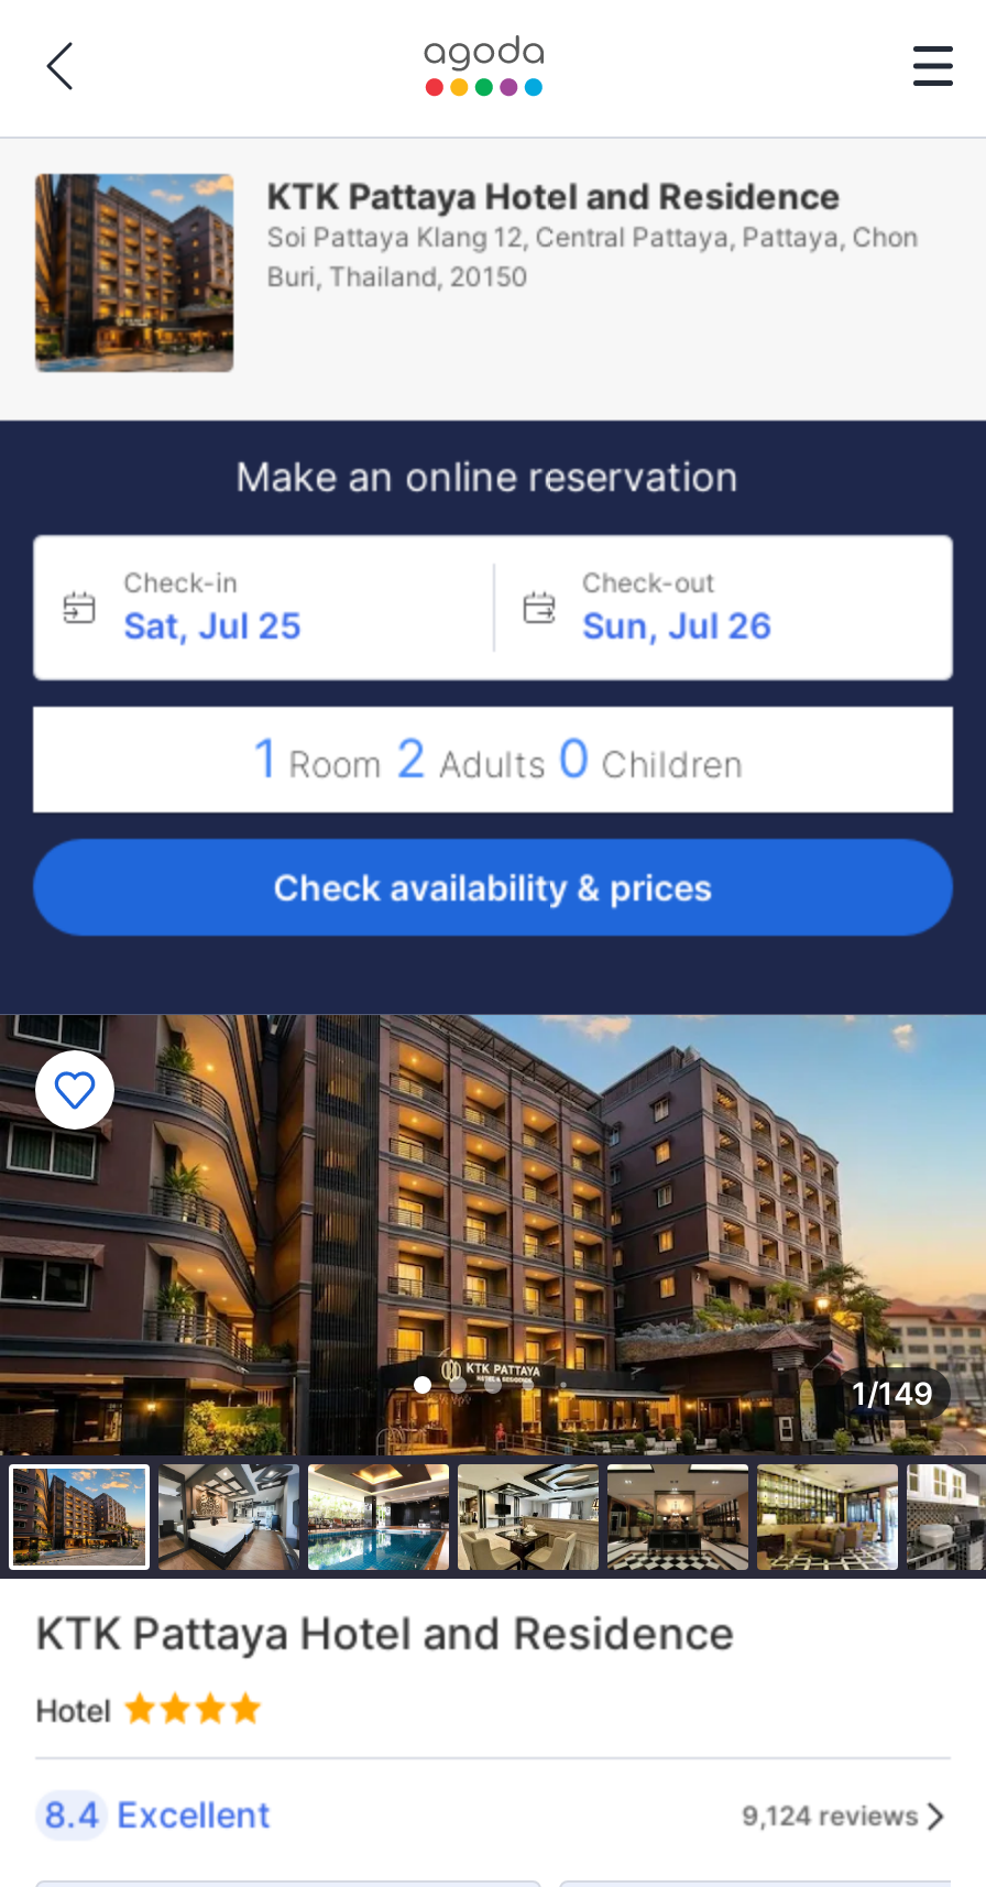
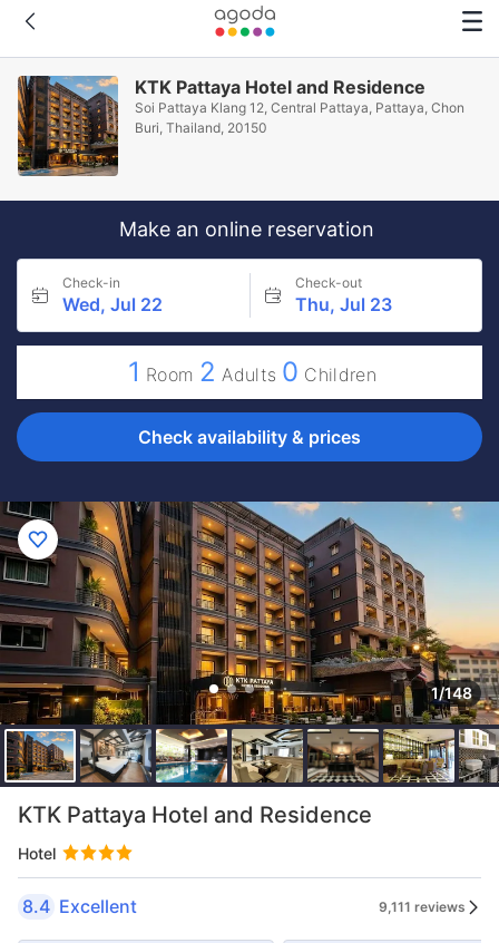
- Sat, Jul 25
+ Wed, Jul 22

- Sun, Jul 26
+ Thu, Jul 23

- 1/149
+ 1/148

- 9,124 reviews
+ 9,111 reviews
